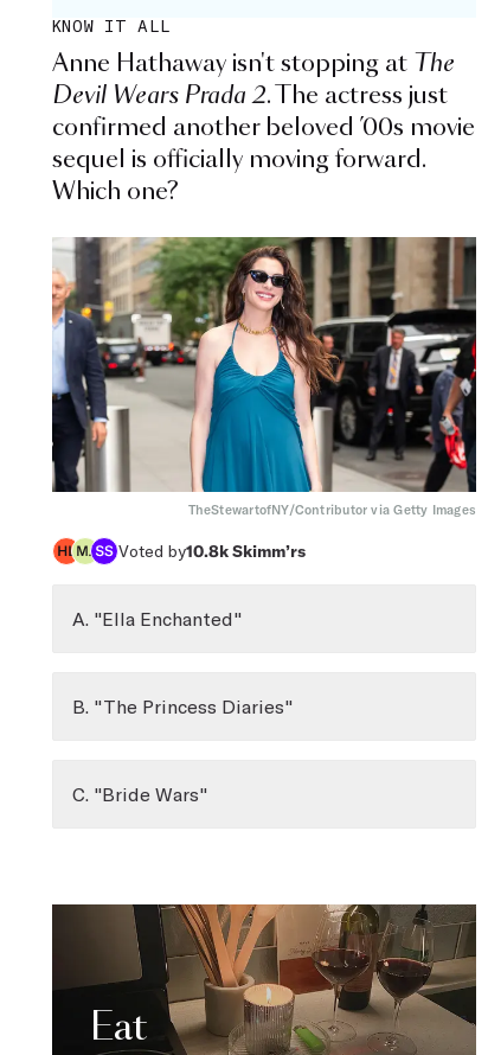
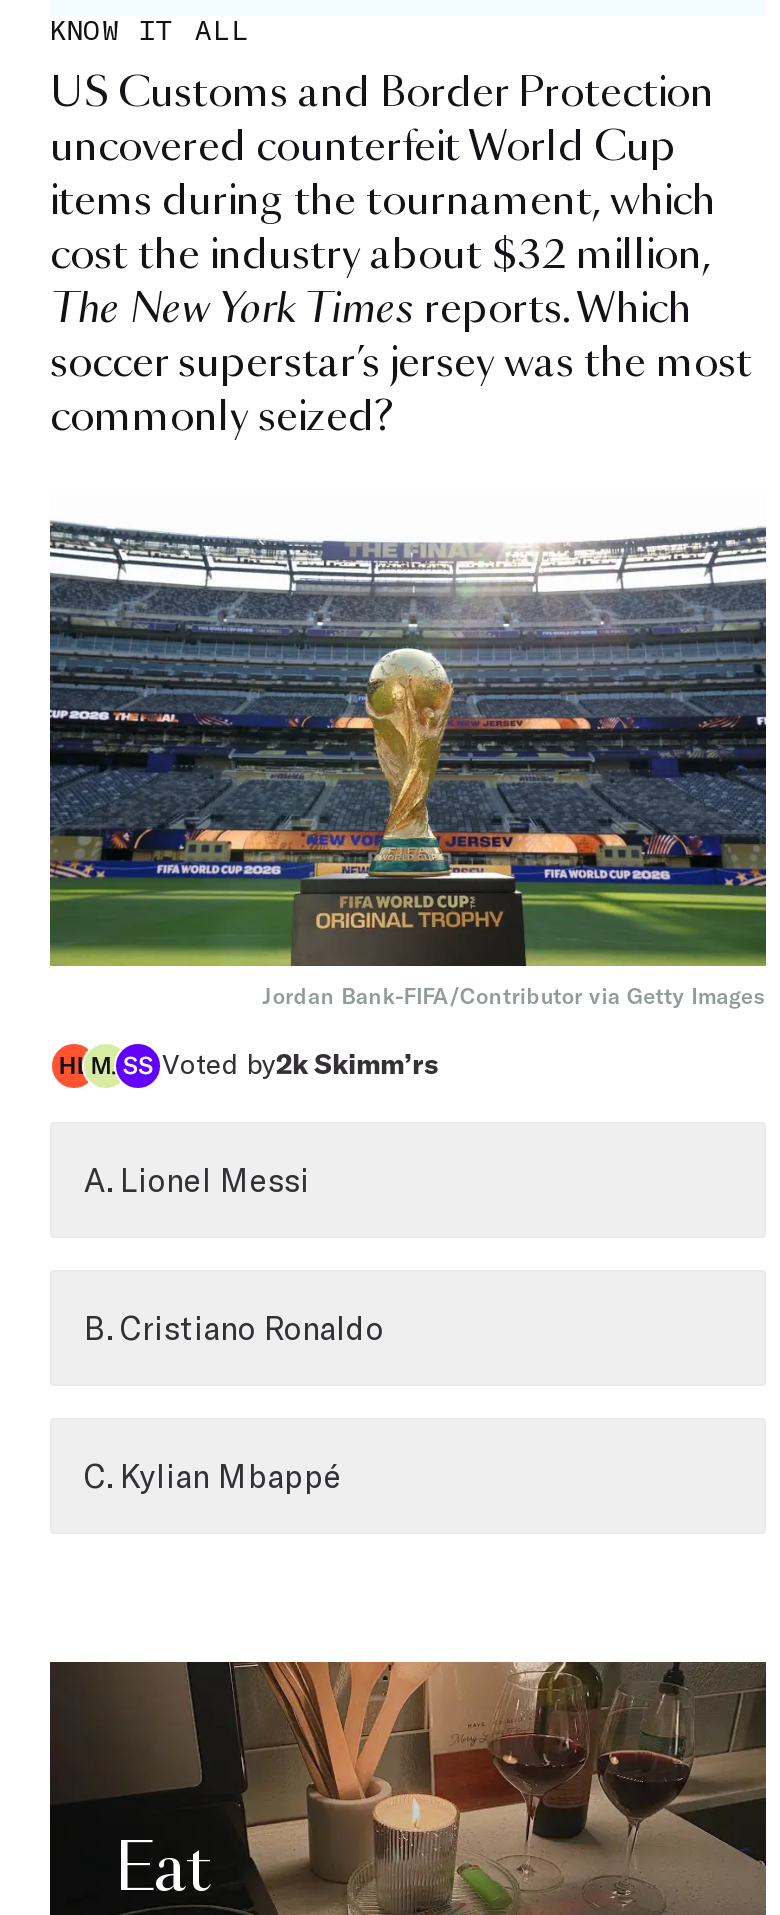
- Anne Hathaway isn't stopping at The
- Devil Wears Prada 2. The actress just
- confirmed another beloved ’00s movie
- sequel is officially moving forward.
- Which one?
+ US Customs and Border Protection
+ uncovered counterfeit World Cup
+ items during the tournament, which
+ cost the industry about $32 million,
+ The New York Times reports. Which
+ soccer superstar’s jersey was the most
+ commonly seized?

- [image]
- TheStewartofNY/Contributor via Getty Images
+ [image]
+ Jordan Bank-FIFA/Contributor via Getty Images

- Voted by10.8kSkimm’rs
+ Voted by2kSkimm’rs

- A. "Ella Enchanted"
+ A. Lionel Messi

- B. "The Princess Diaries"
+ B. Cristiano Ronaldo

- C. "Bride Wars"
+ C. Kylian Mbappé
